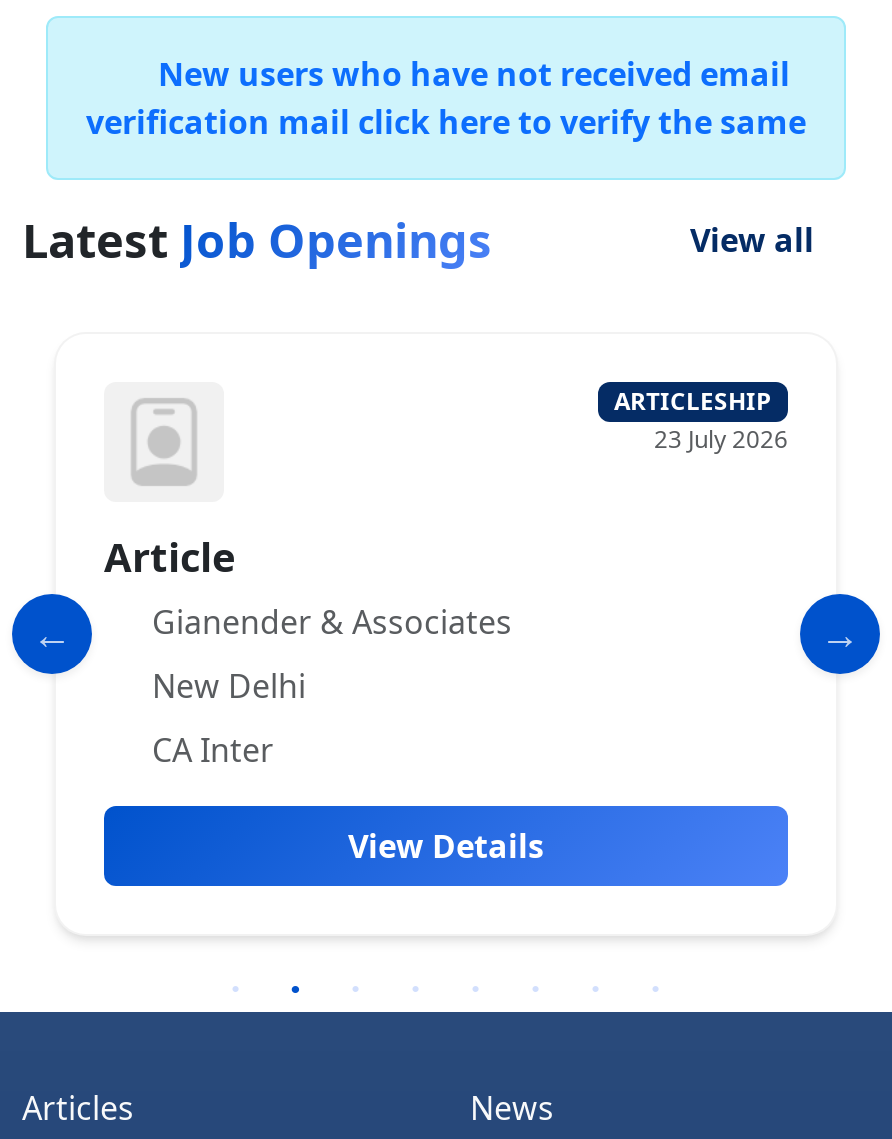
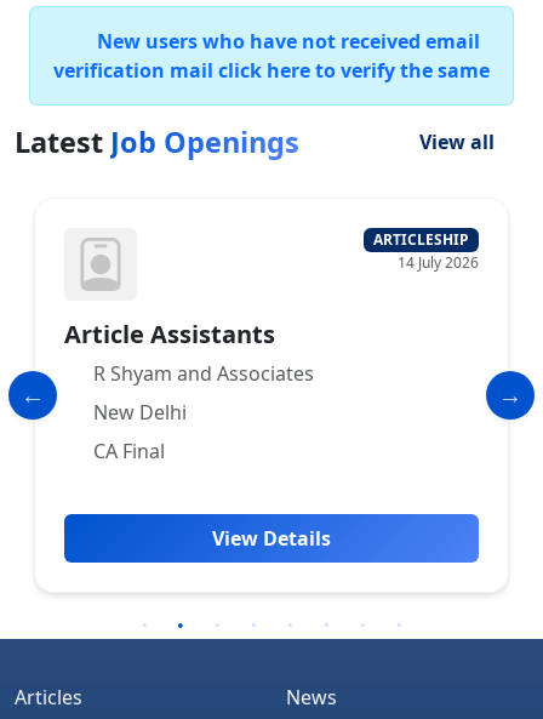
- 23 July 2026
+ 14 July 2026

- [image]
- Article
- Gianender & Associates
+ [image]
+ Article Assistants
+ R Shyam and Associates

- [image]
+ [image]

- CA Inter
+ CA Final
